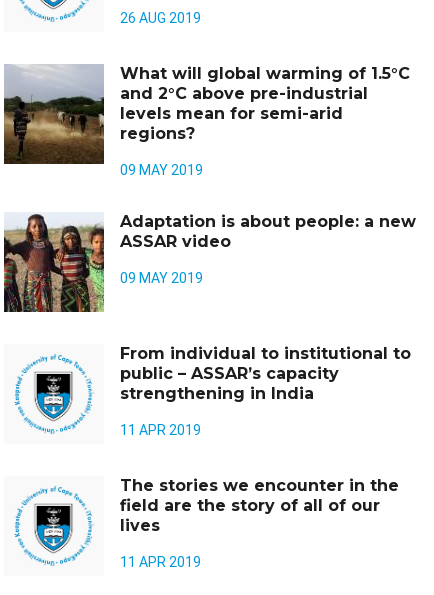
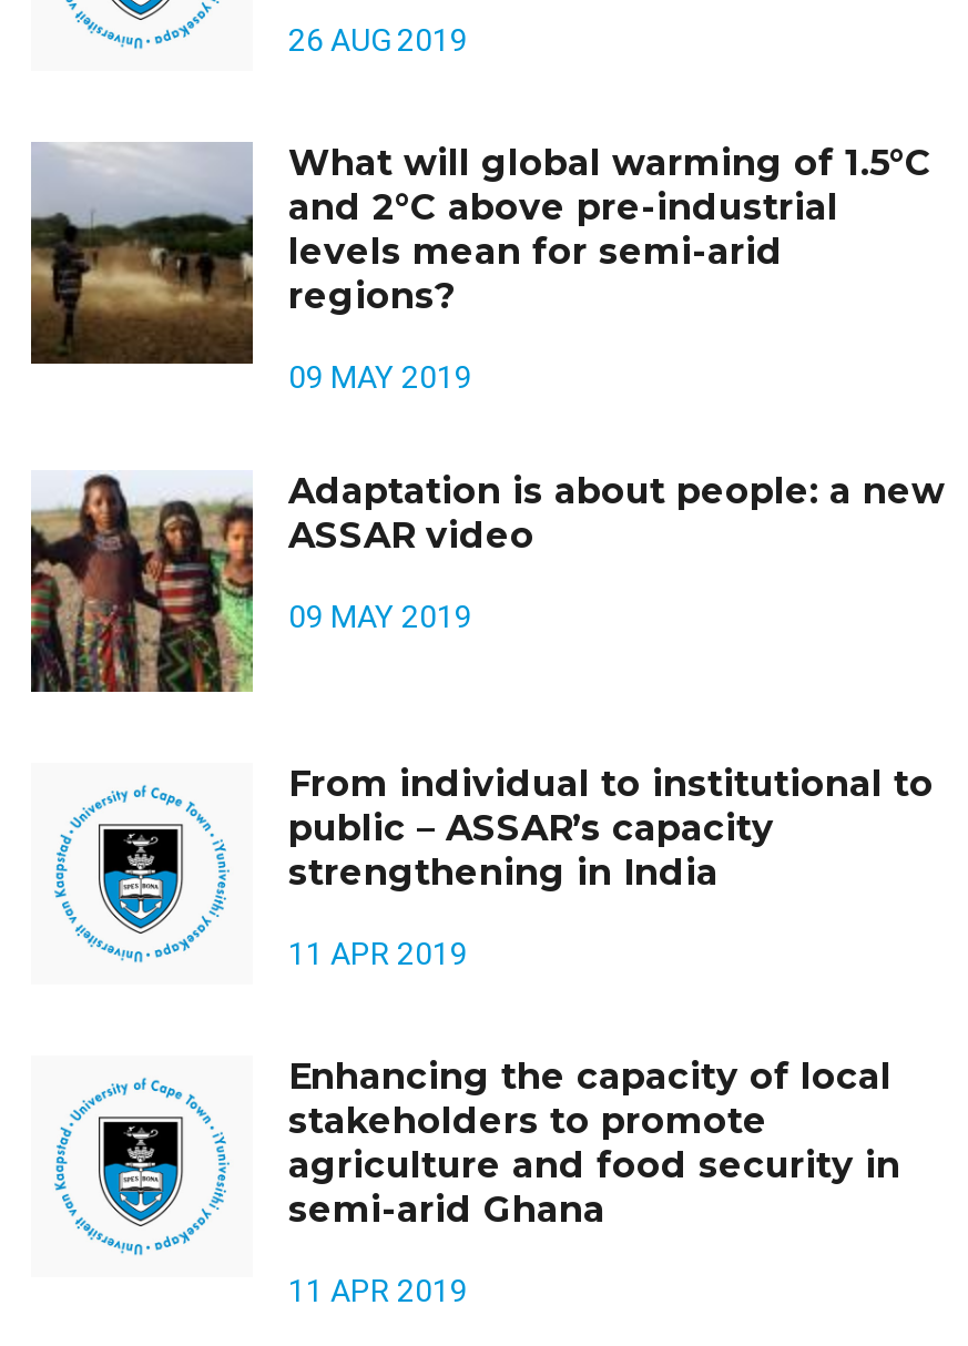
- The stories we encounter in the
- field are the story of all of our
- lives
+ Enhancing the capacity of local
+ stakeholders to promote
+ agriculture and food security in
+ semi-arid Ghana
